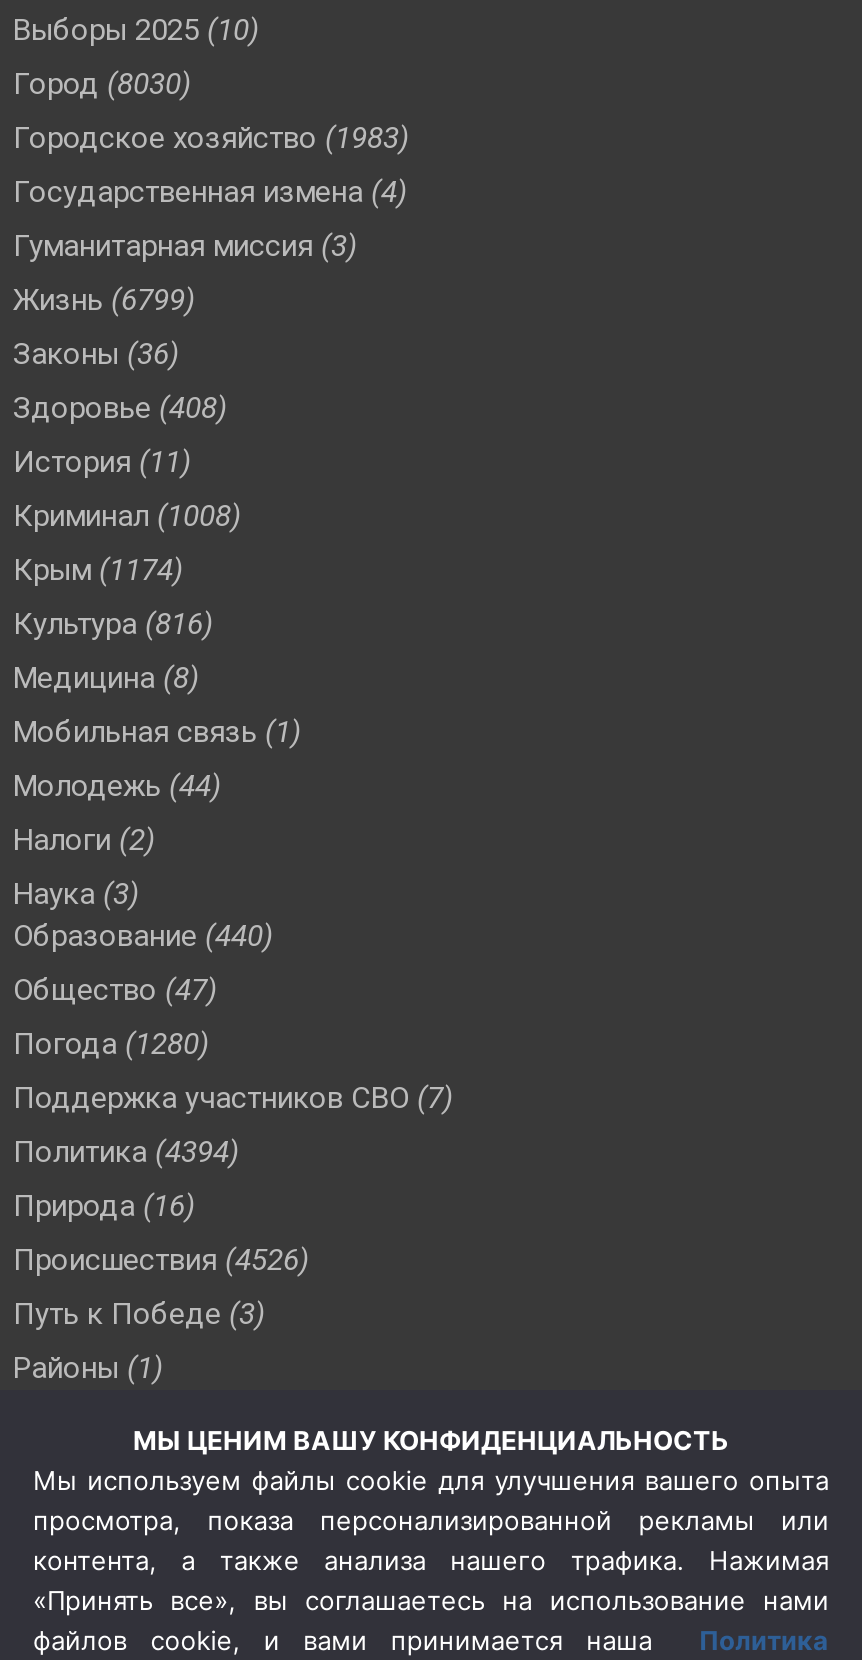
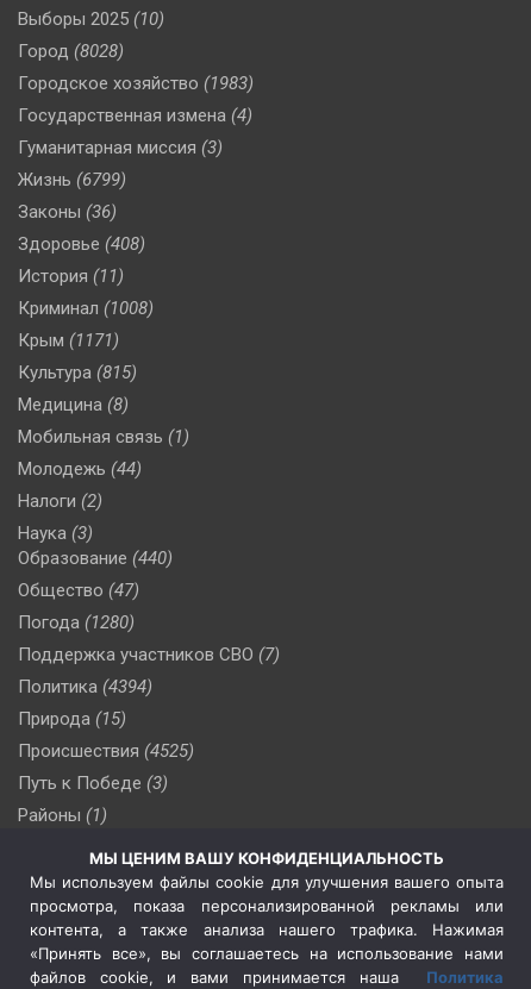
- Город (8030)
+ Город (8028)

- Крым (1174)
+ Крым (1171)

- Культура (816)
+ Культура (815)

- Природа (16)
+ Природа (15)

- Происшествия (4526)
+ Происшествия (4525)
